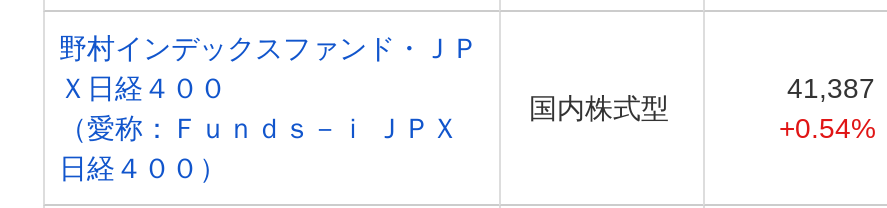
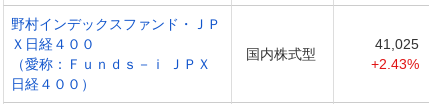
- 41,387
- +0.54%
+ 41,025
+ +2.43%
